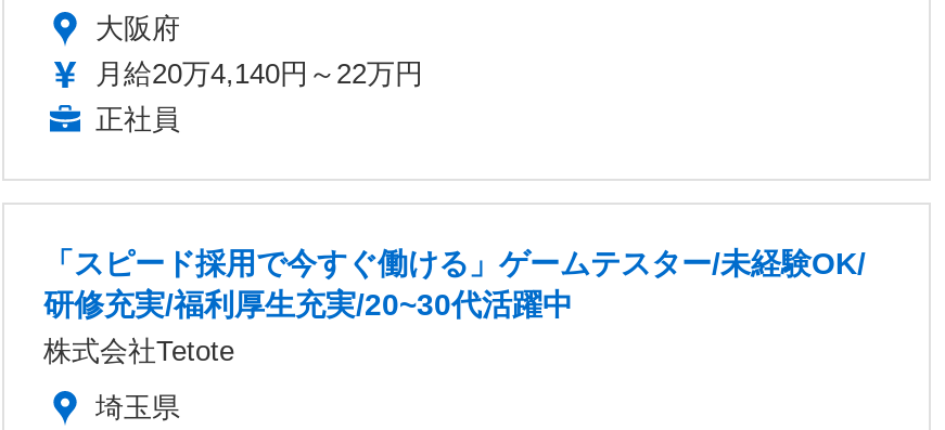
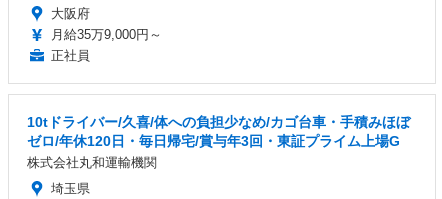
- 月給20万4,140円～22万円
+ 月給35万9,000円～

- 「スピード採用で今すぐ働ける」ゲームテスター/未経験OK/
- 研修充実/福利厚生充実/20~30代活躍中
- 株式会社Tetote
+ 10tドライバー/久喜/体への負担少なめ/カゴ台車・手積みほぼ
+ ゼロ/年休120日・毎日帰宅/賞与年3回・東証プライム上場G
+ 株式会社丸和運輸機関
